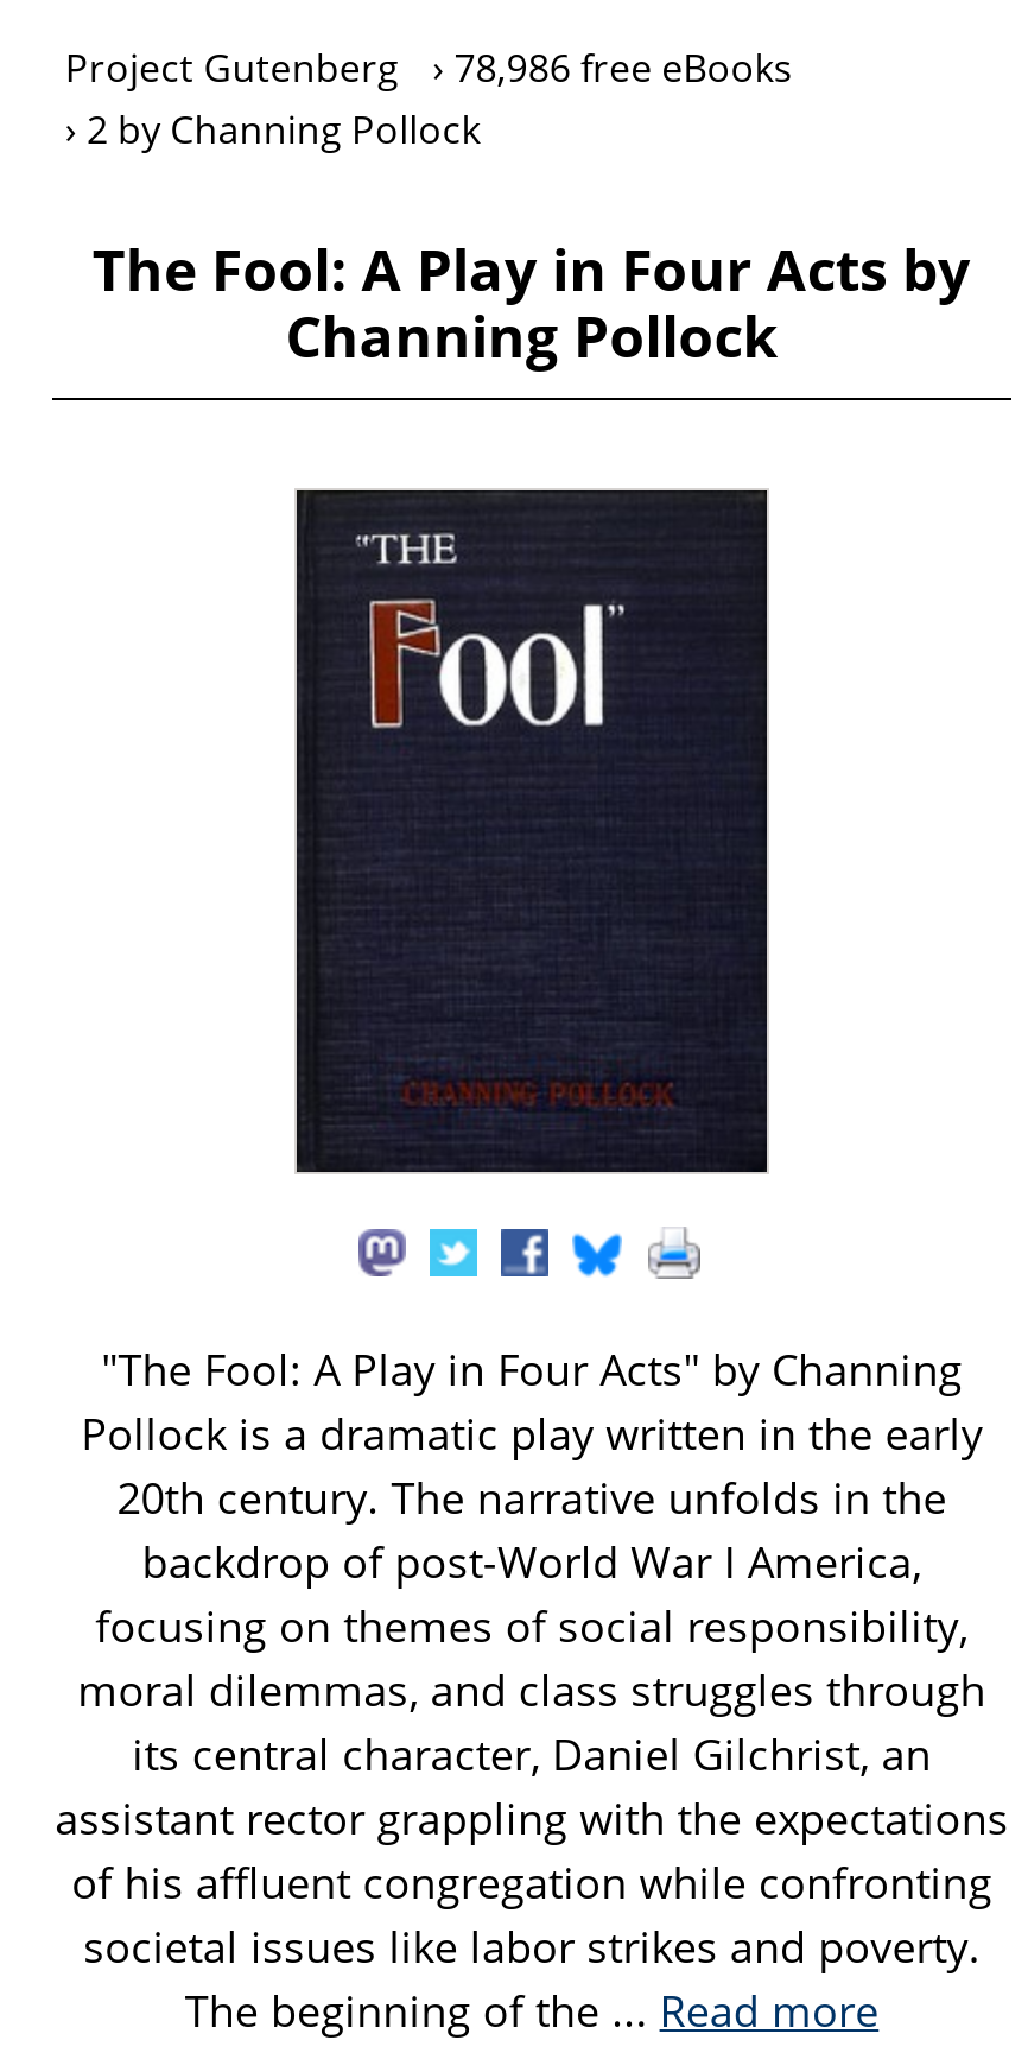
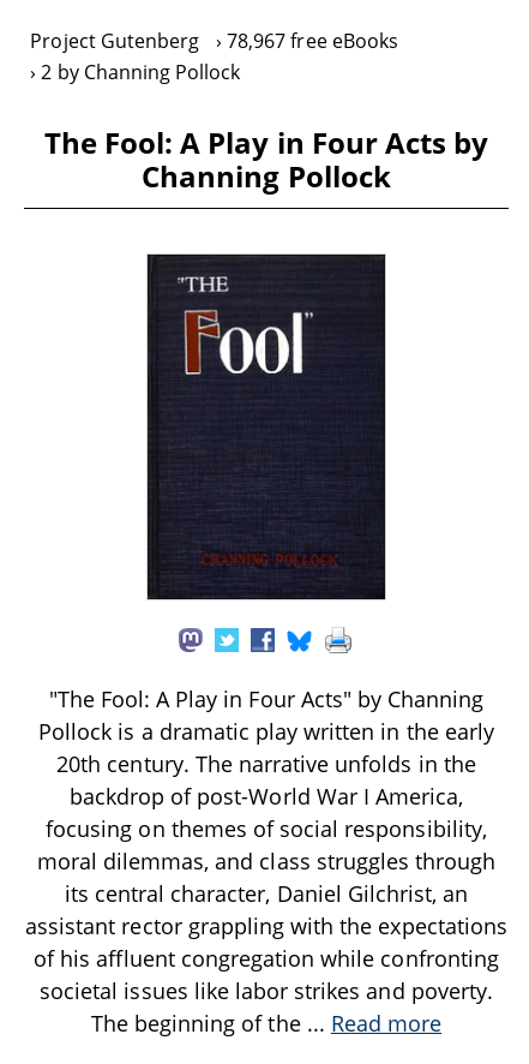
- Project Gutenberg 78,986 free eBooks
+ Project Gutenberg 78,967 free eBooks
